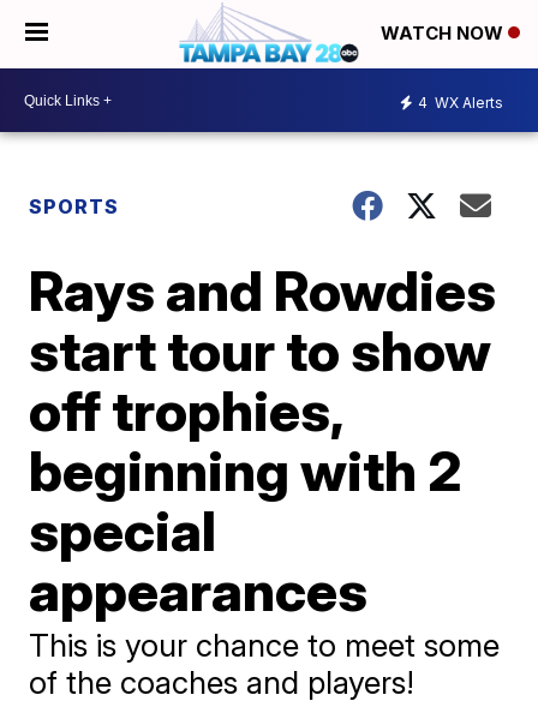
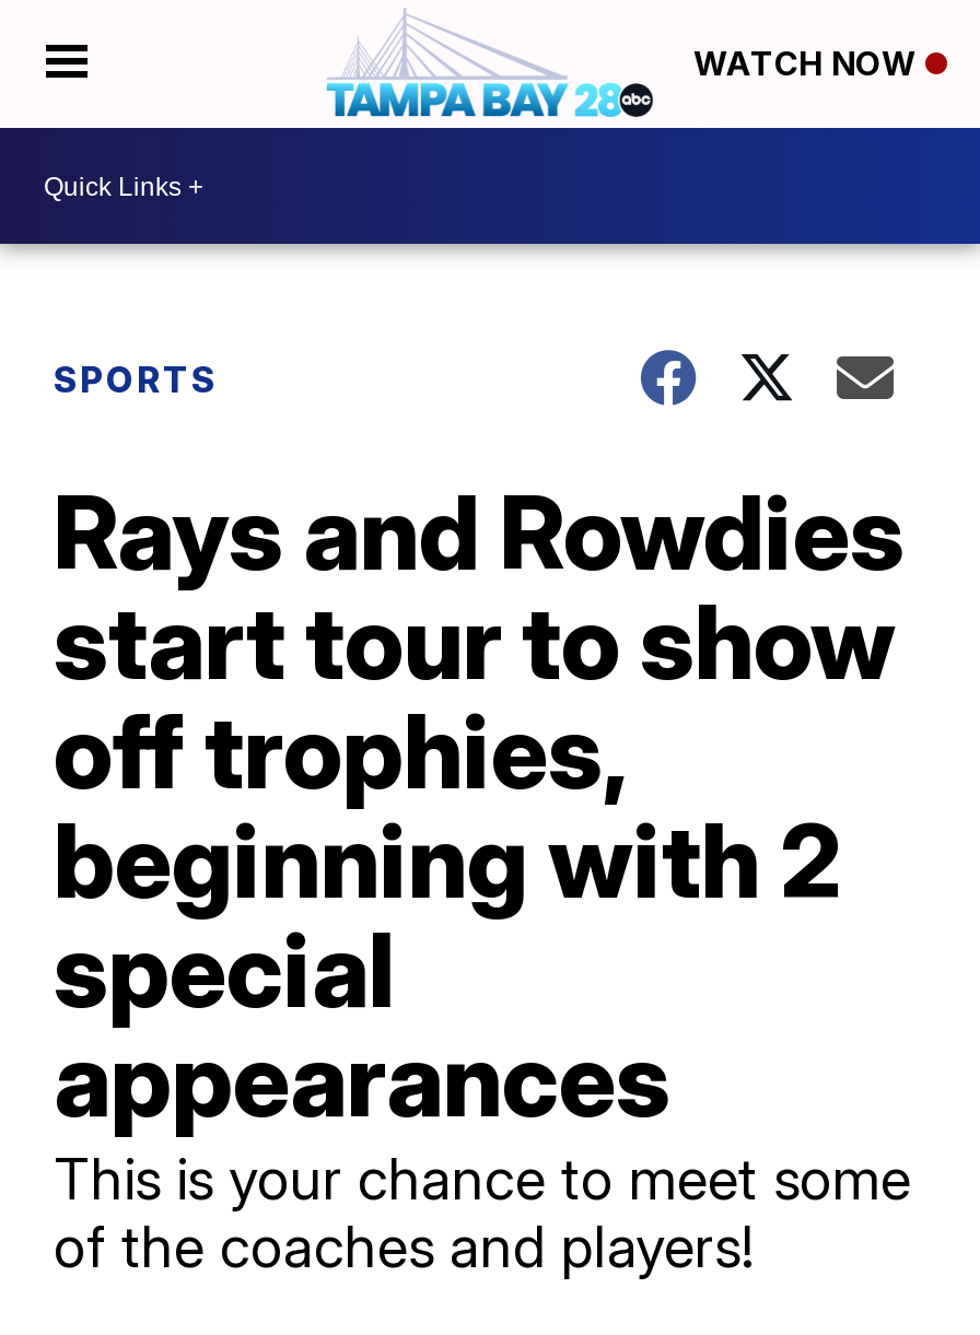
- 4 WX Alerts
